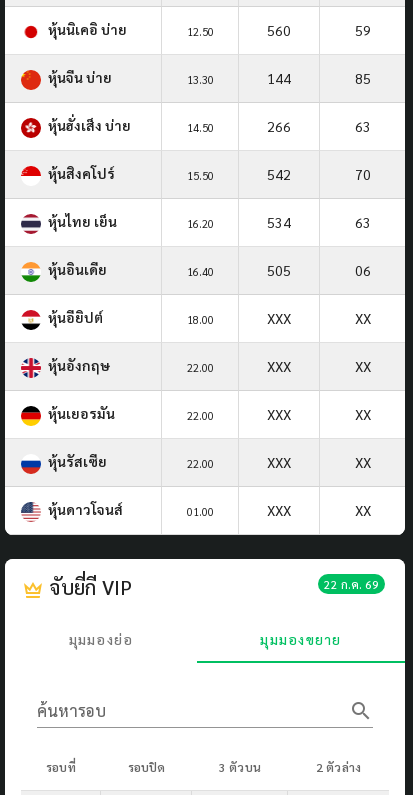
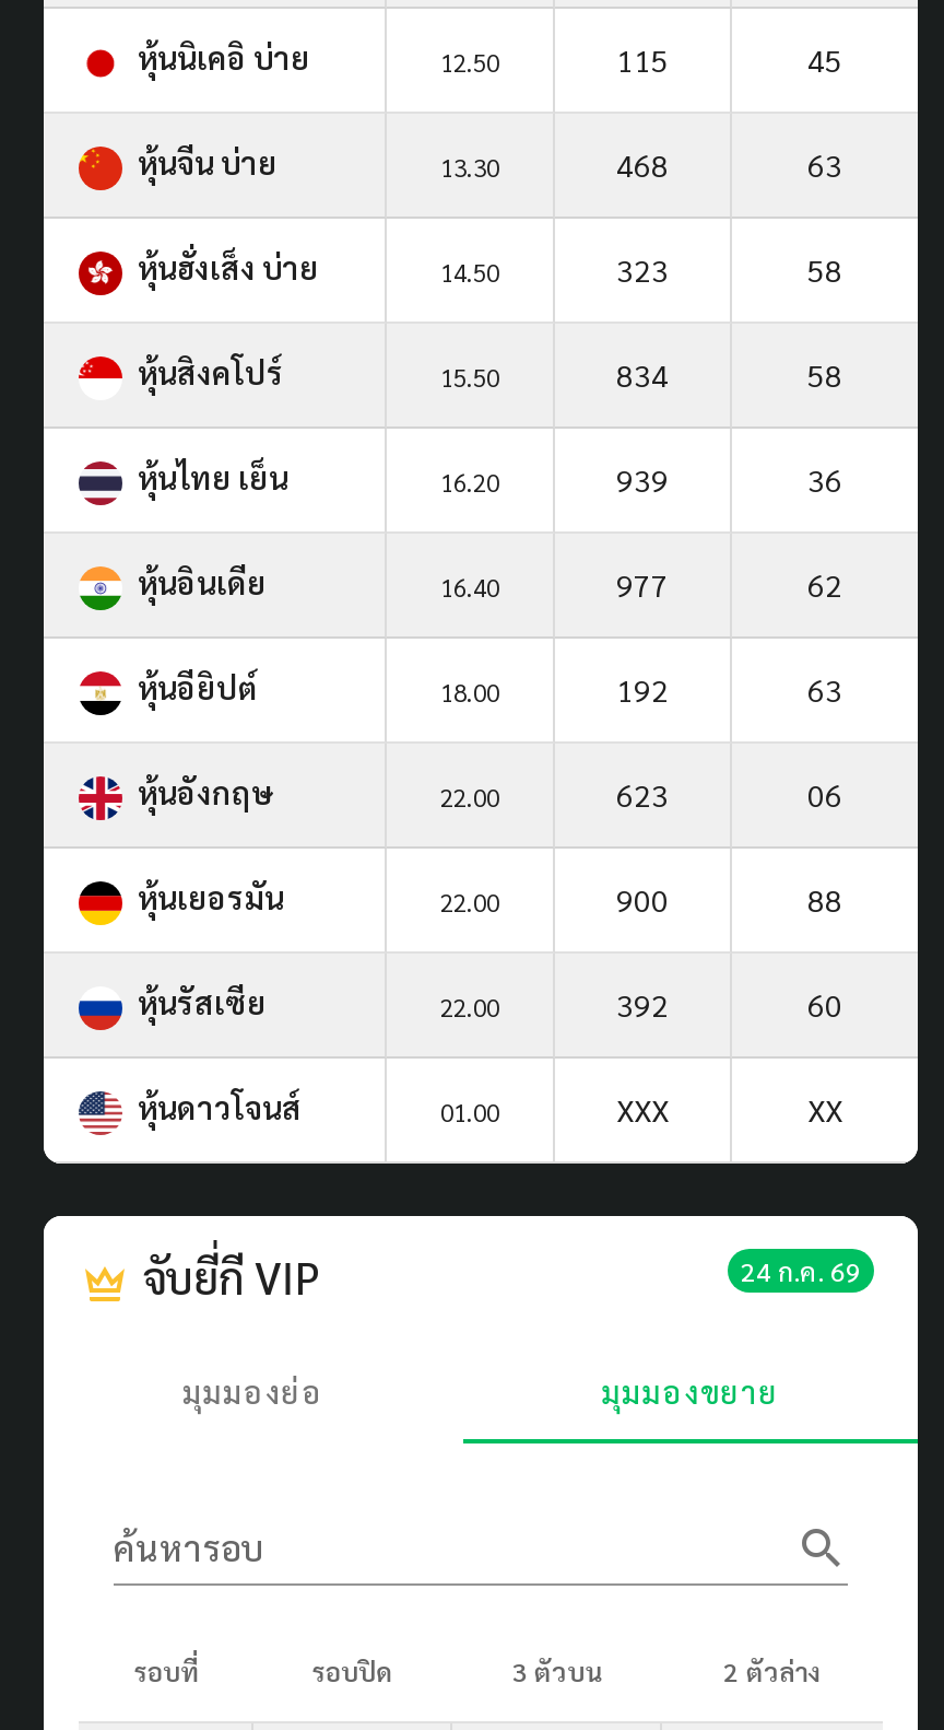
- 560
+ 115

- 59
+ 45

- 144
+ 468

- 85
+ 63

- 266
+ 323

- 63
+ 58

- 542
+ 834

- 70
+ 58

- 534
+ 939

- 63
+ 36

- 505
+ 977

- 06
+ 62

- XXX
- XX
+ 192
+ 63

- XXX
- XX
+ 623
+ 06

- XXX
- XX
+ 900
+ 88

- XXX
- XX
+ 392
+ 60

- 22 ก.ค. 69
+ 24 ก.ค. 69
